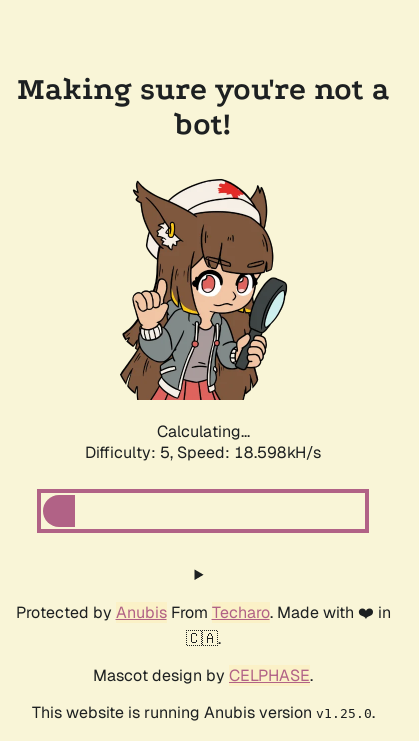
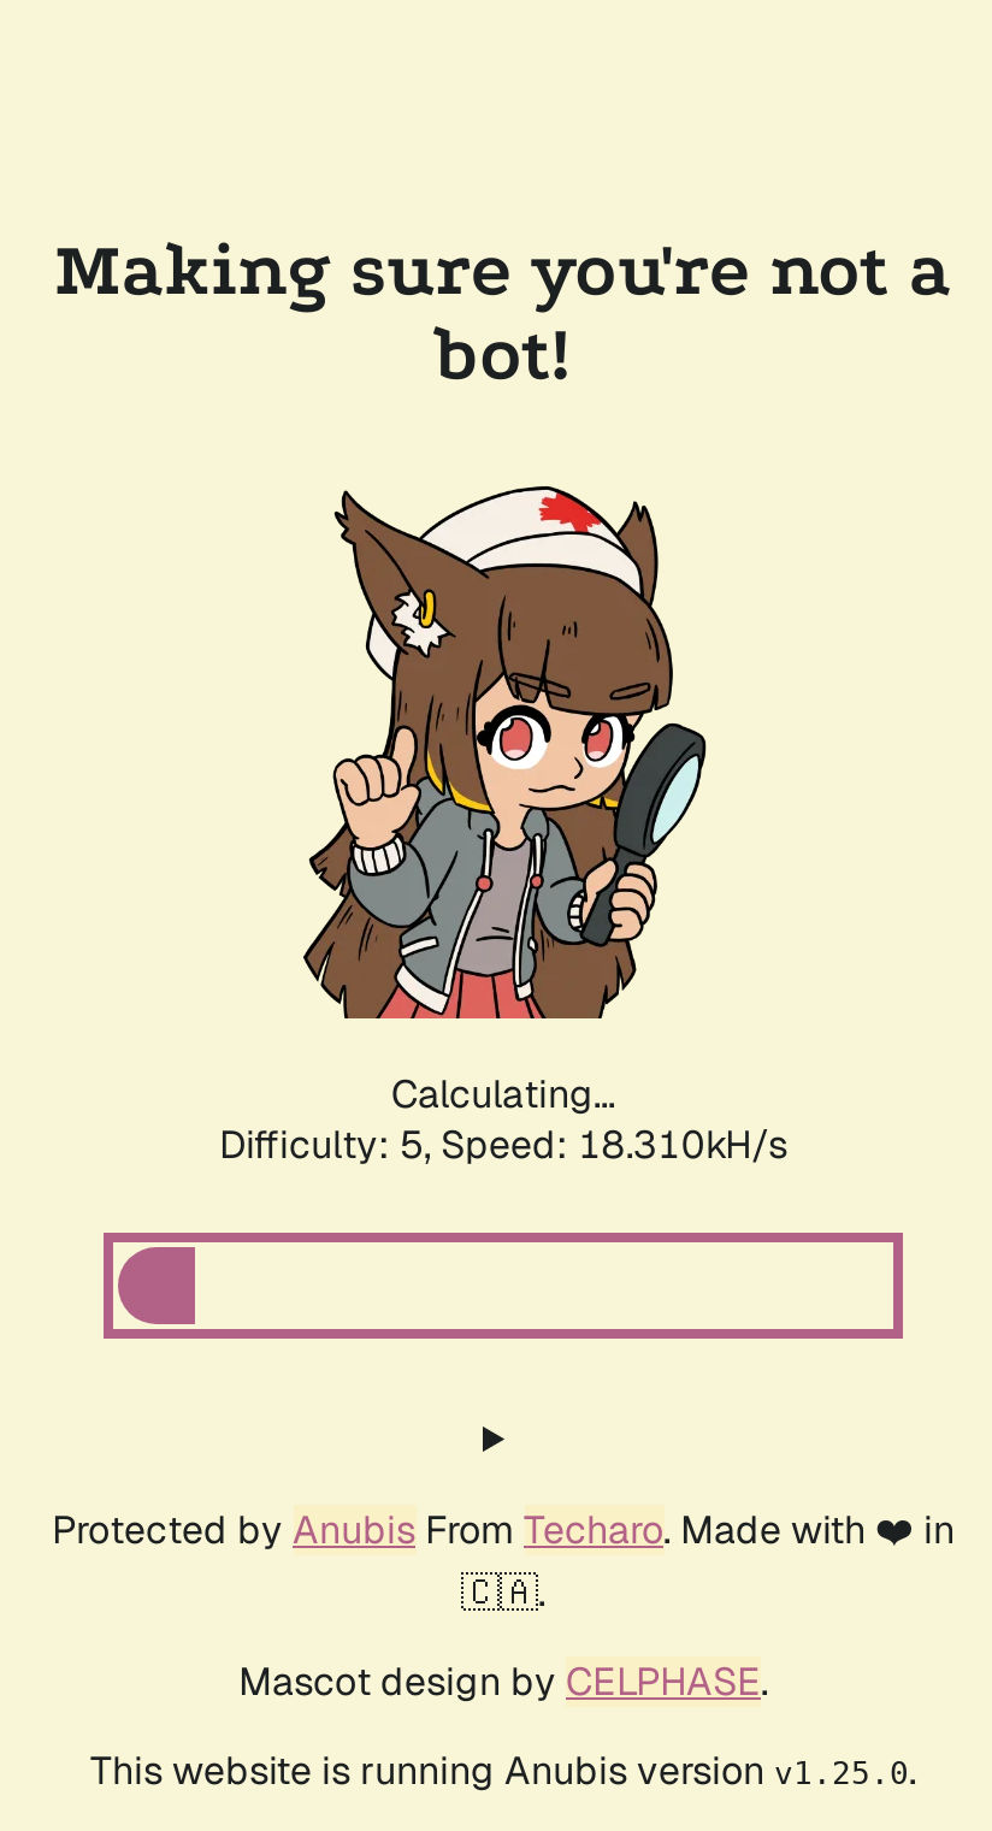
- Difficulty: 5, Speed: 18.598kH/s
+ Difficulty: 5, Speed: 18.310kH/s
